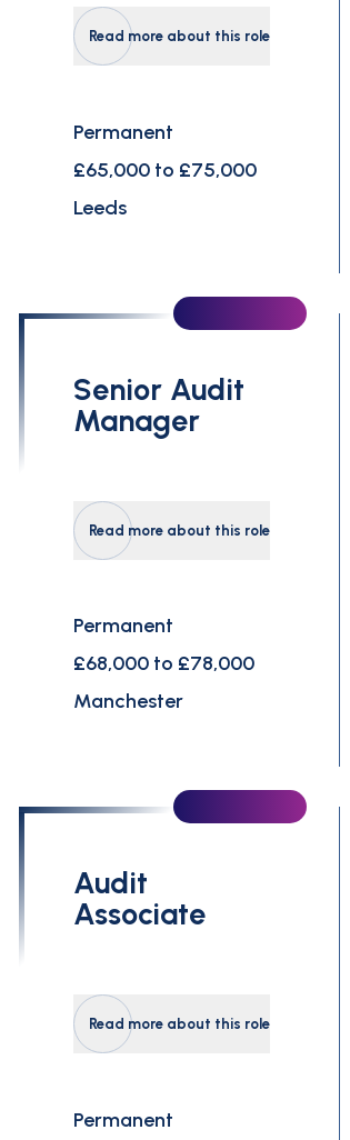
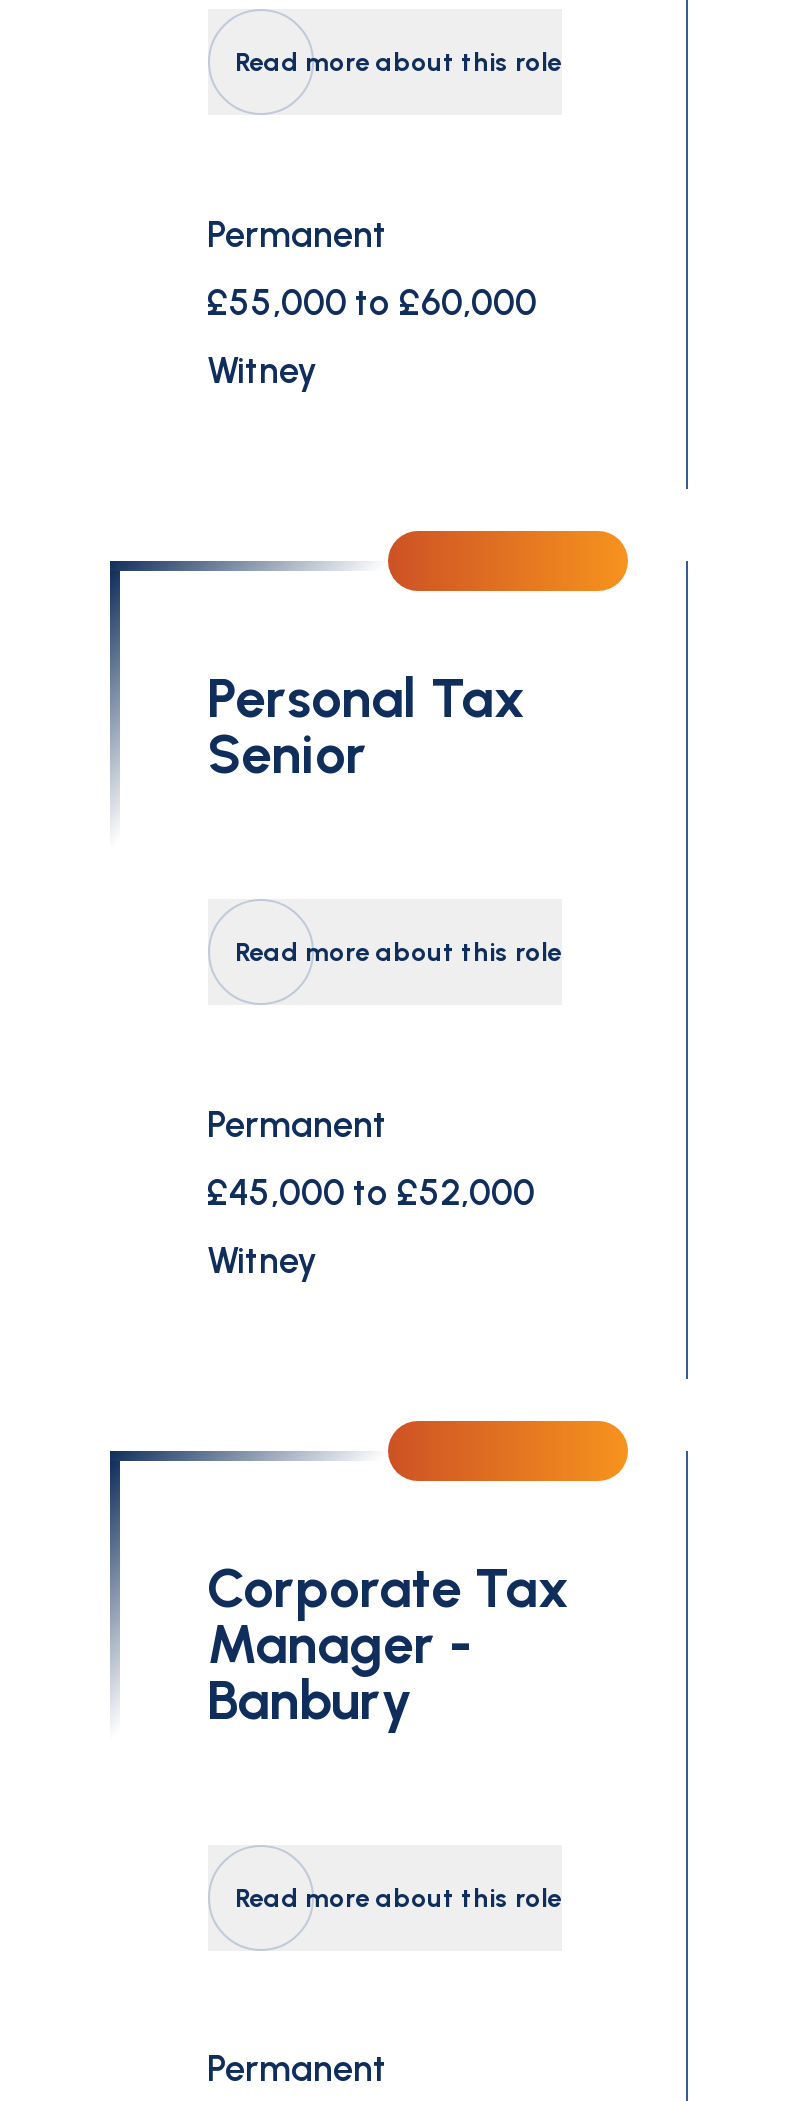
- £65,000 to £75,000
+ £55,000 to £60,000

- Leeds
+ Witney

- [image]
- Senior Audit
- Manager
+ [image]
+ Personal Tax
+ Senior

- £68,000 to £78,000
+ £45,000 to £52,000

- Manchester
+ Witney

- [image]
- Audit
- Associate
+ [image]
+ Corporate Tax
+ Manager -
+ Banbury
